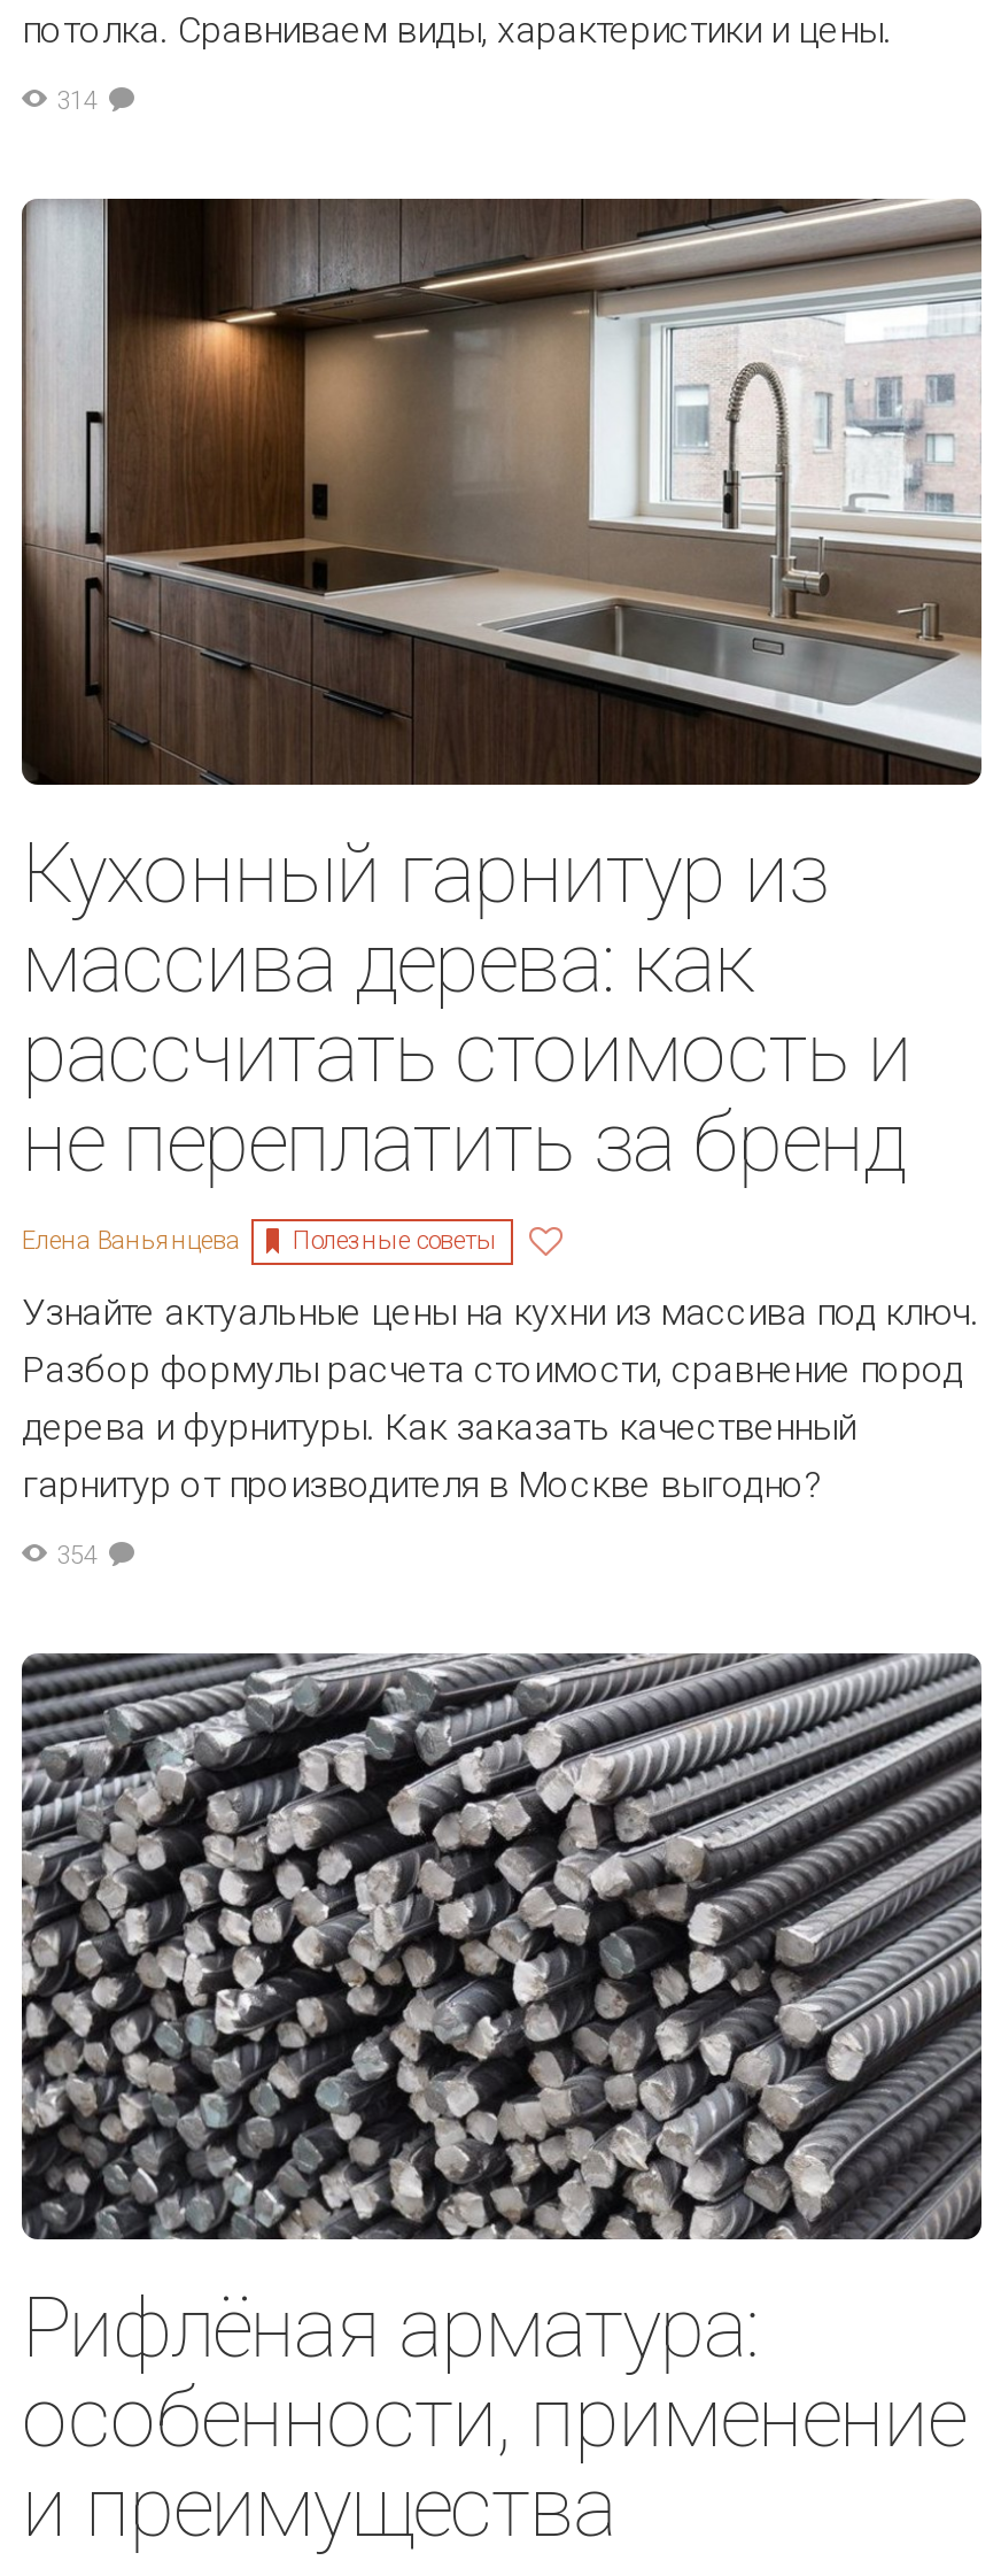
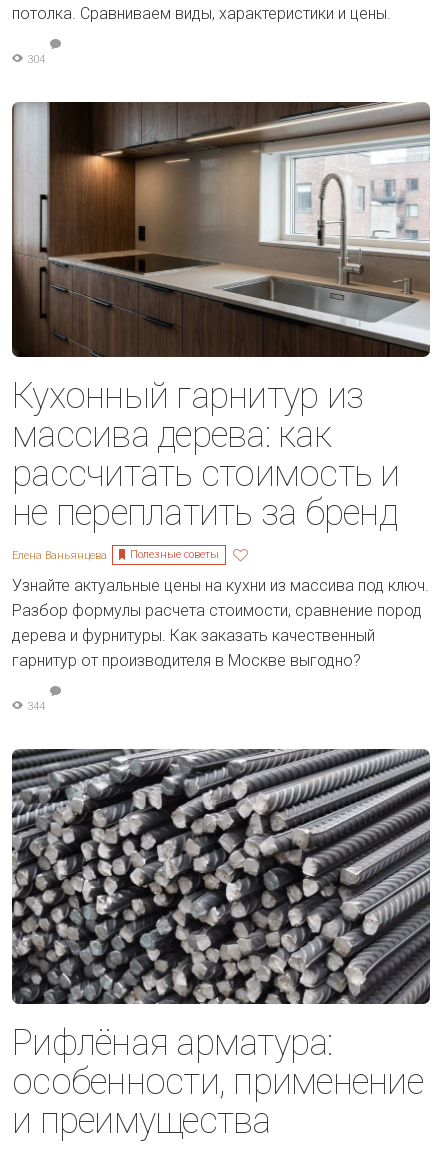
- 314
+ 304

- 354
+ 344
